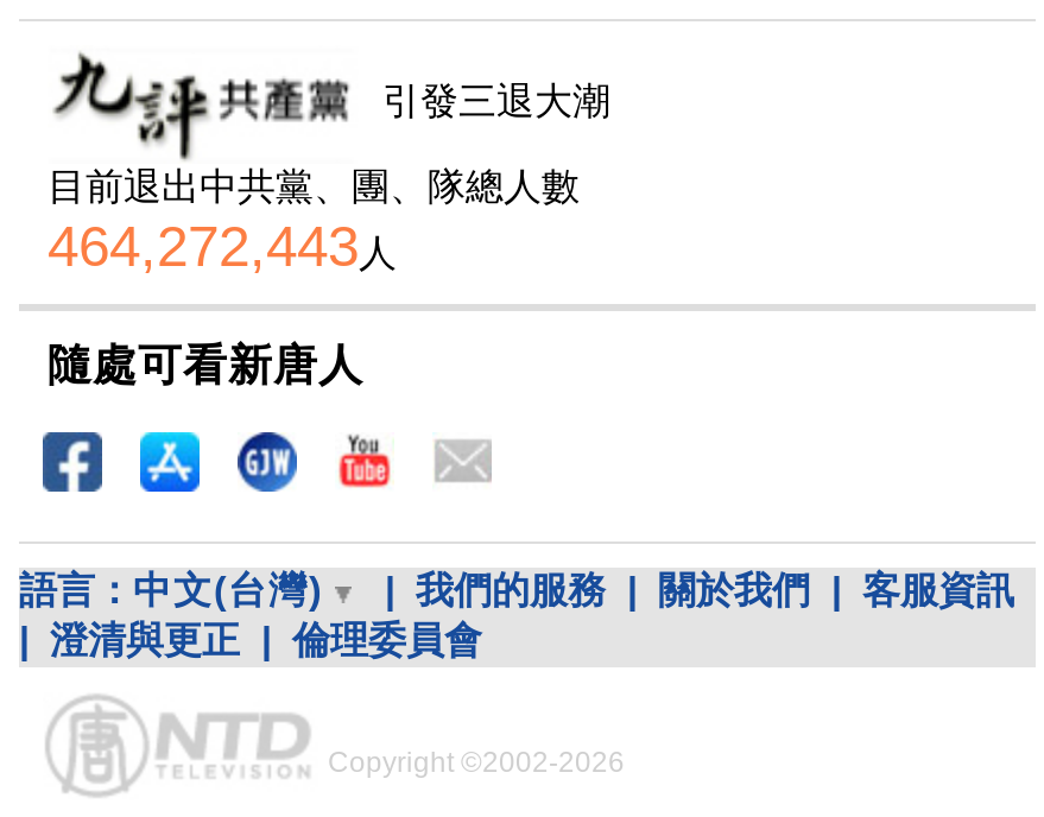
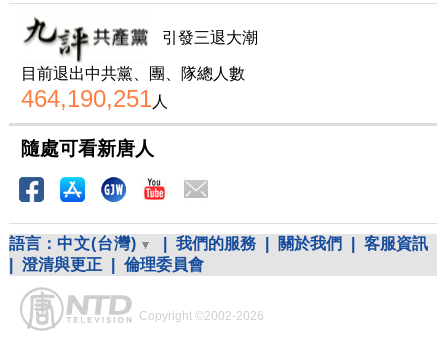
- 464,272,443人
+ 464,190,251人
